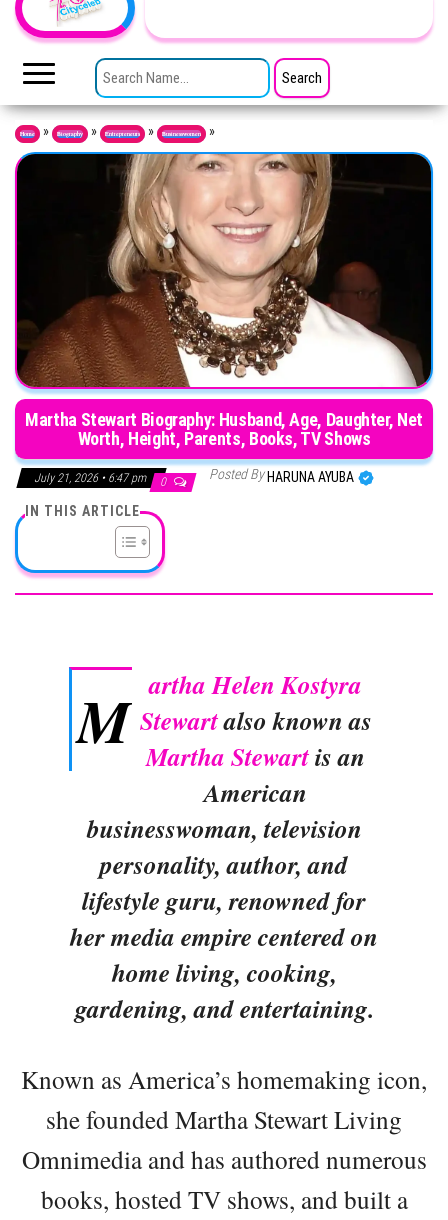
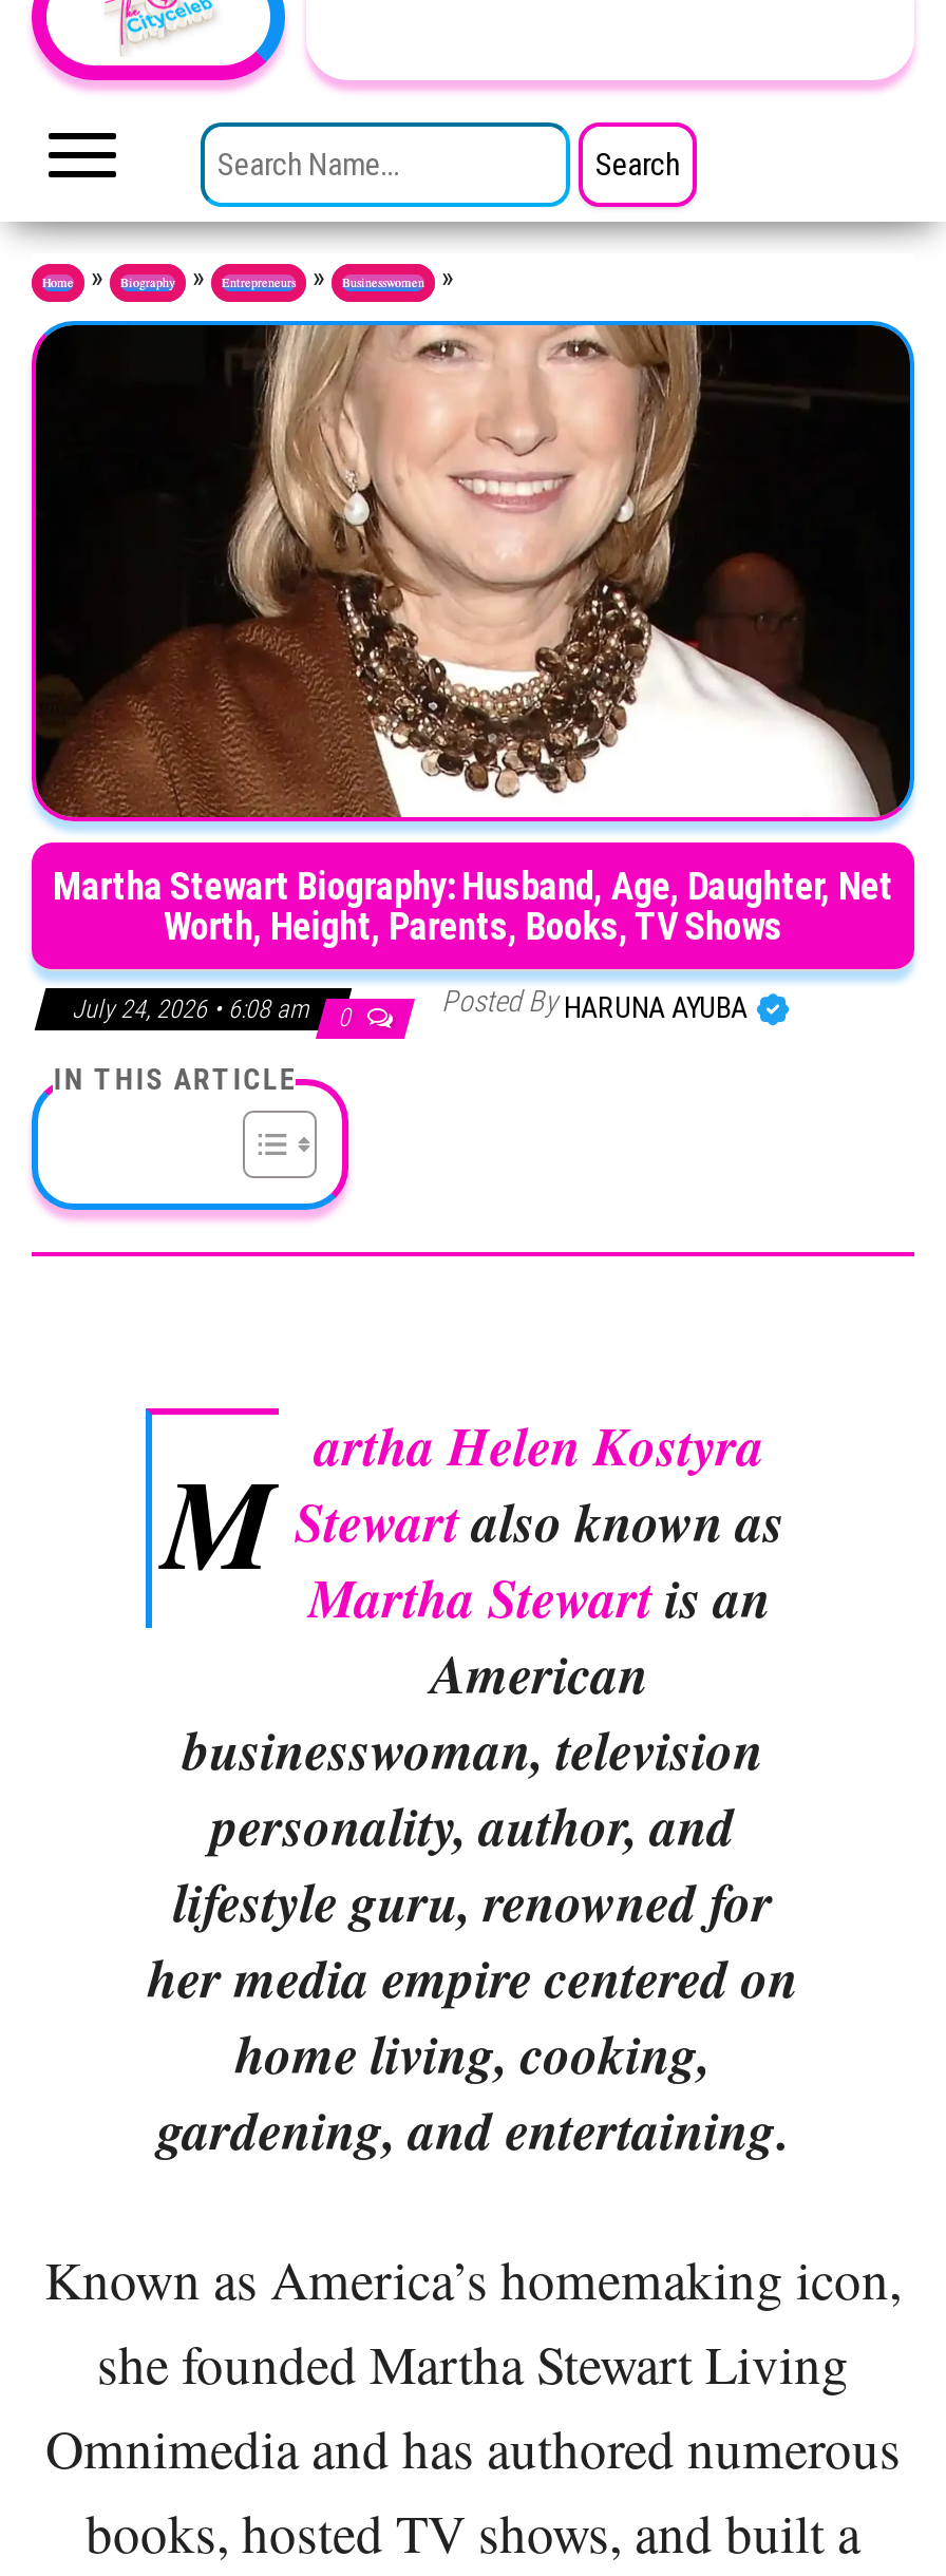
- July 21, 2026 • 6:47 pm 0
+ July 24, 2026 • 6:08 am 0
